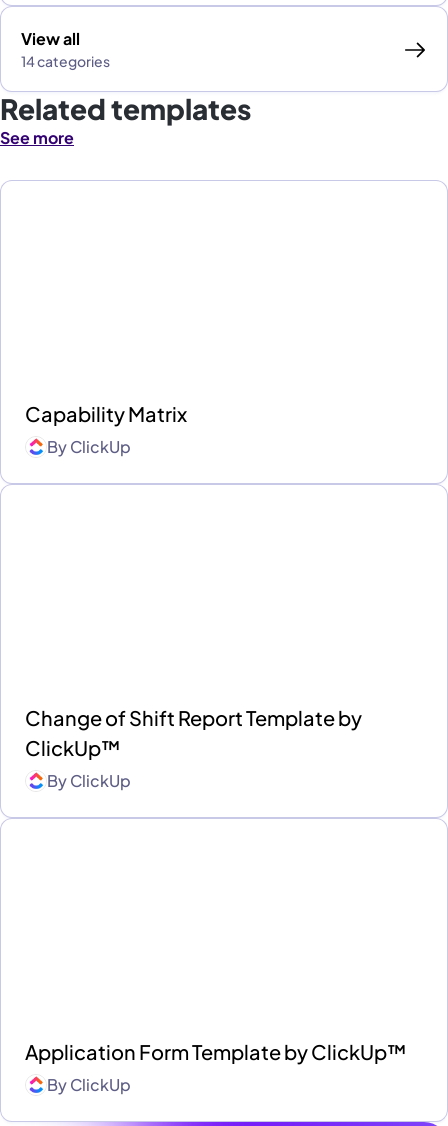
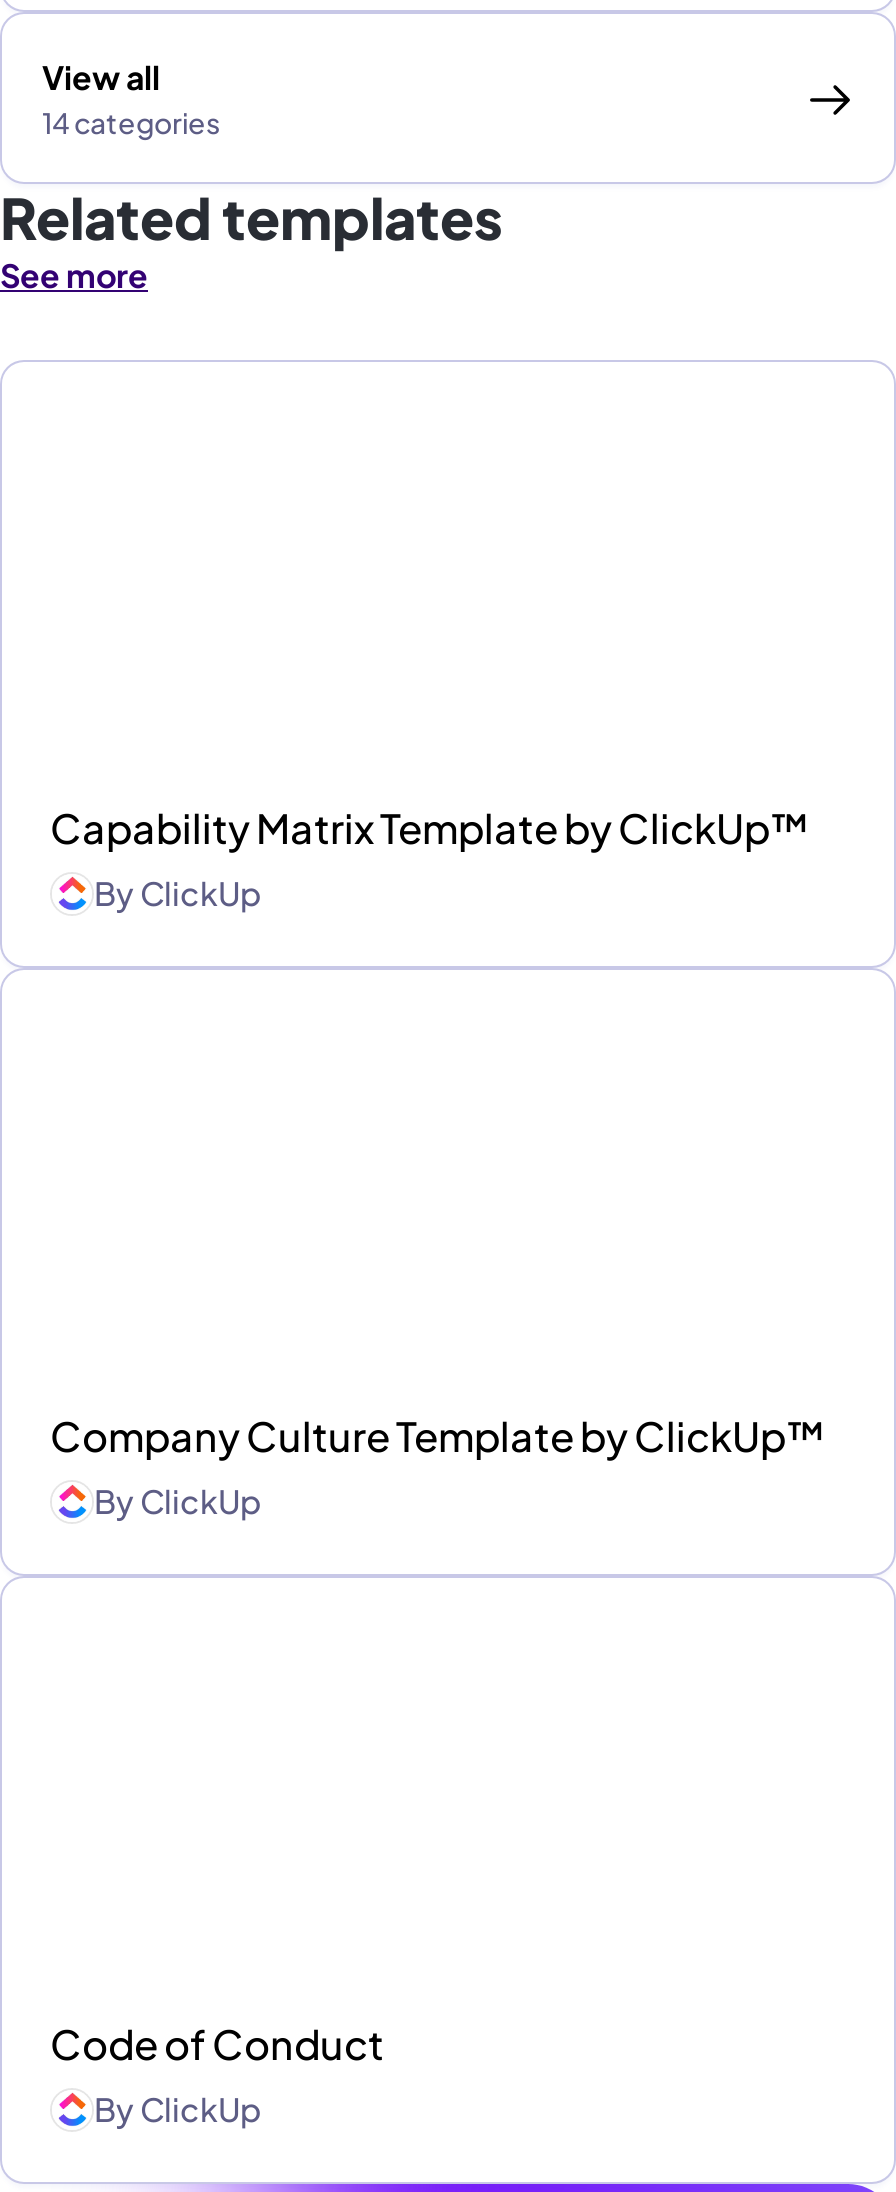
- Capability Matrix
+ Capability Matrix Template by ClickUp™

- Change of Shift Report Template by
- ClickUp™
+ Company Culture Template by ClickUp™

- Application Form Template by ClickUp™
+ Code of Conduct
